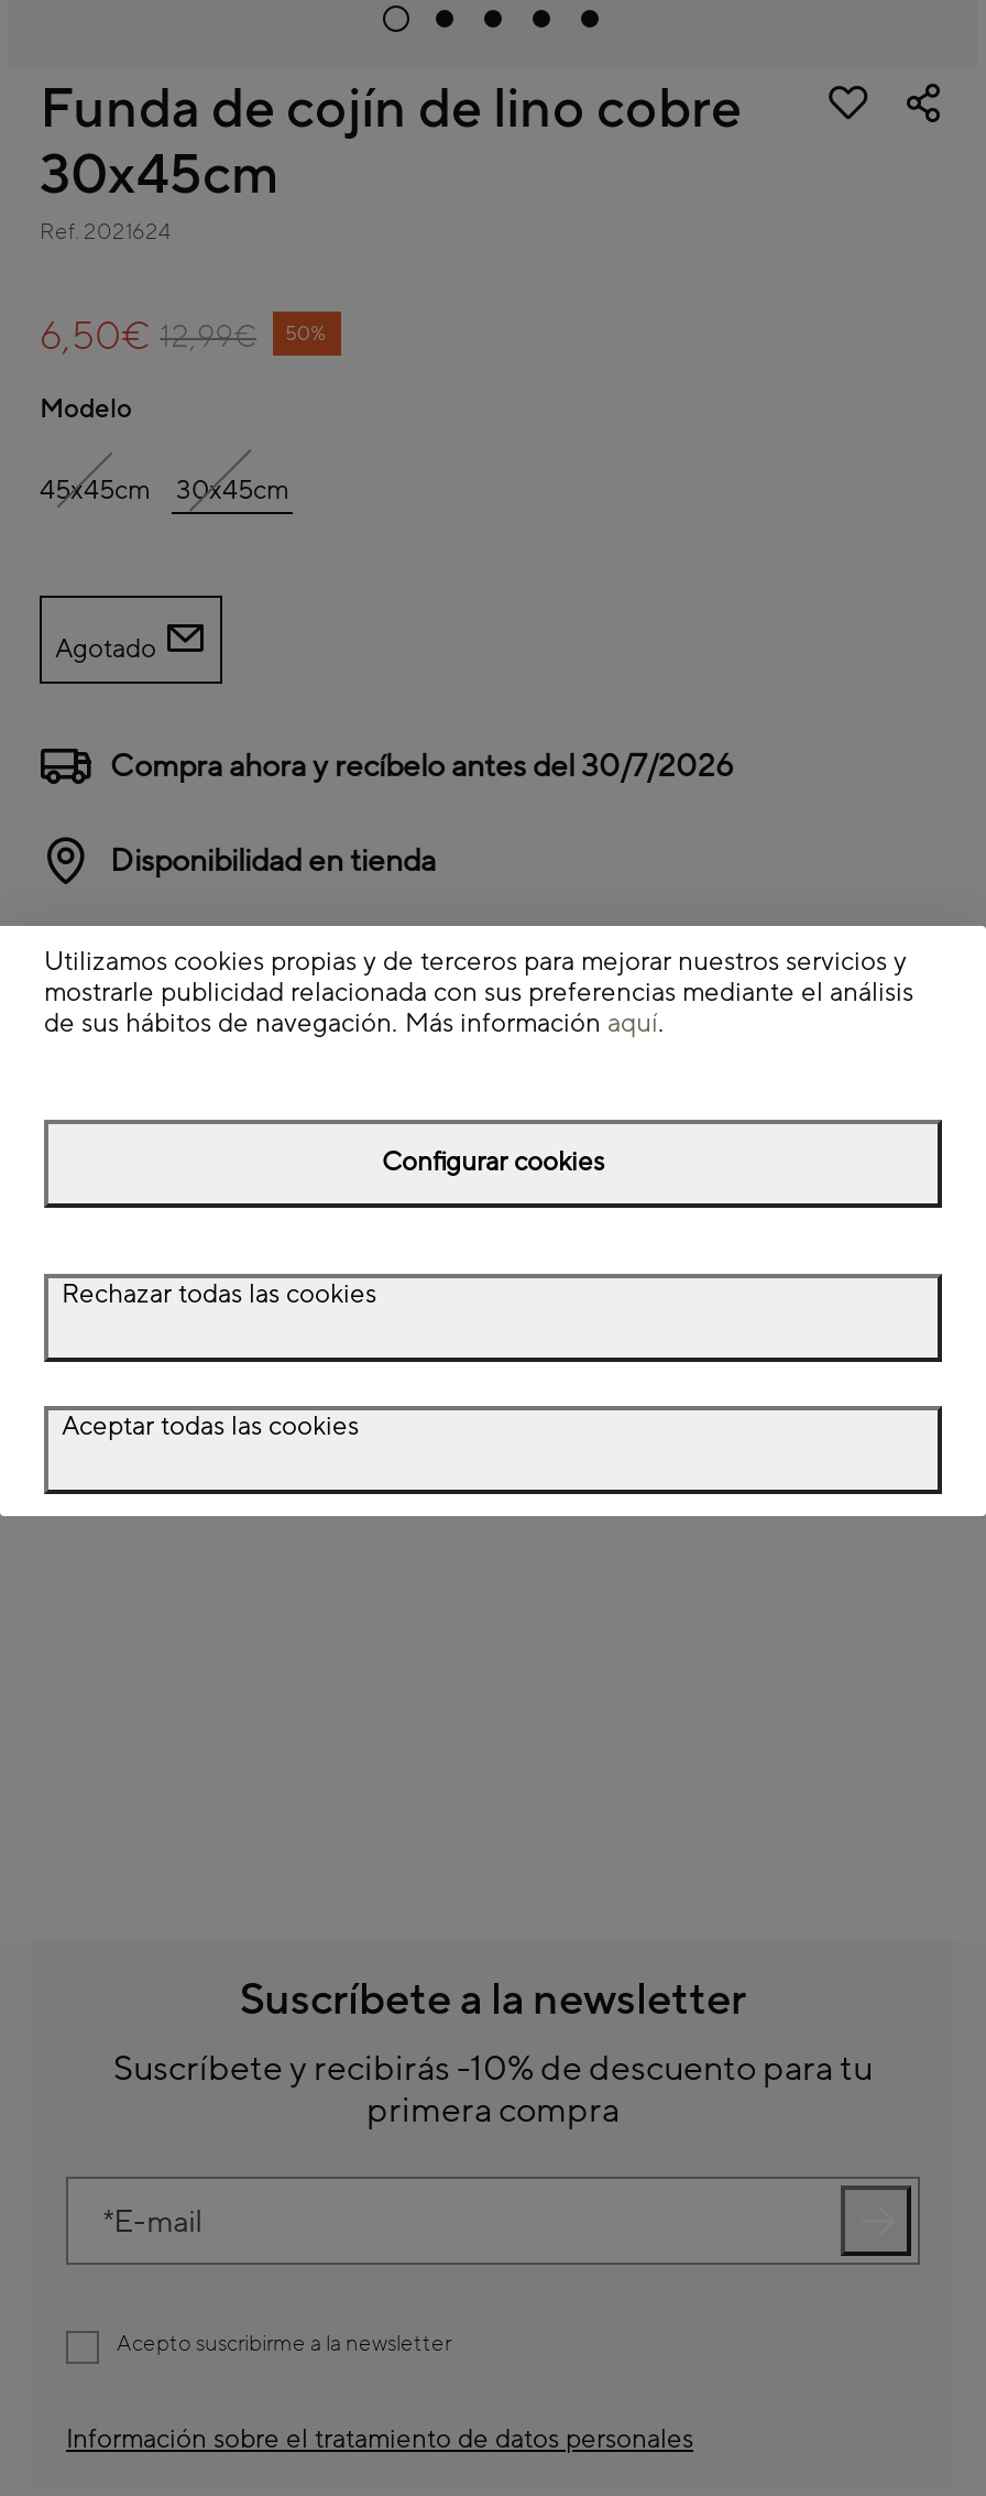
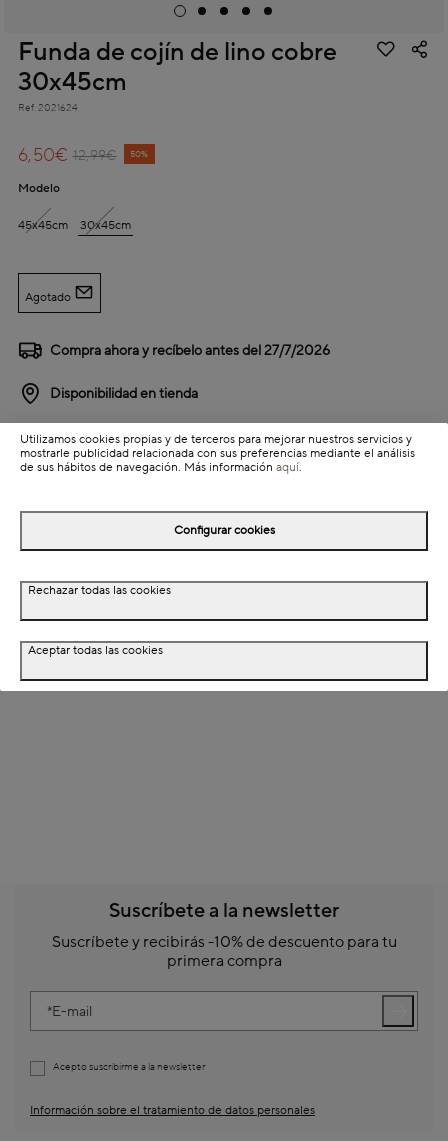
- Compra ahora y recíbelo antes del 30/7/2026
+ Compra ahora y recíbelo antes del 27/7/2026
